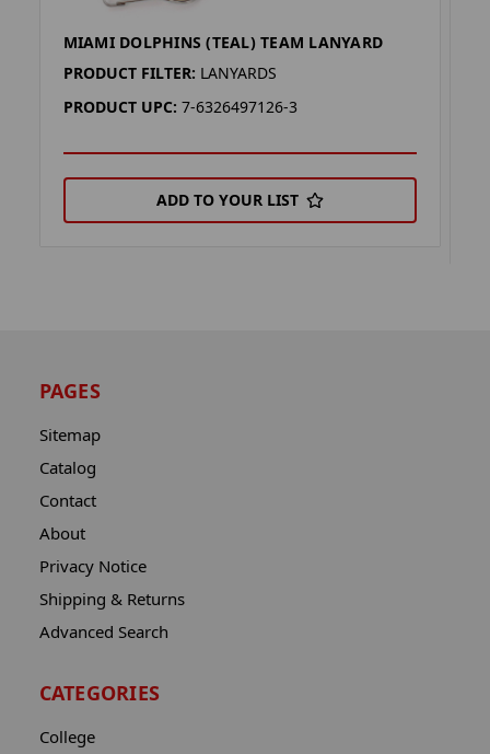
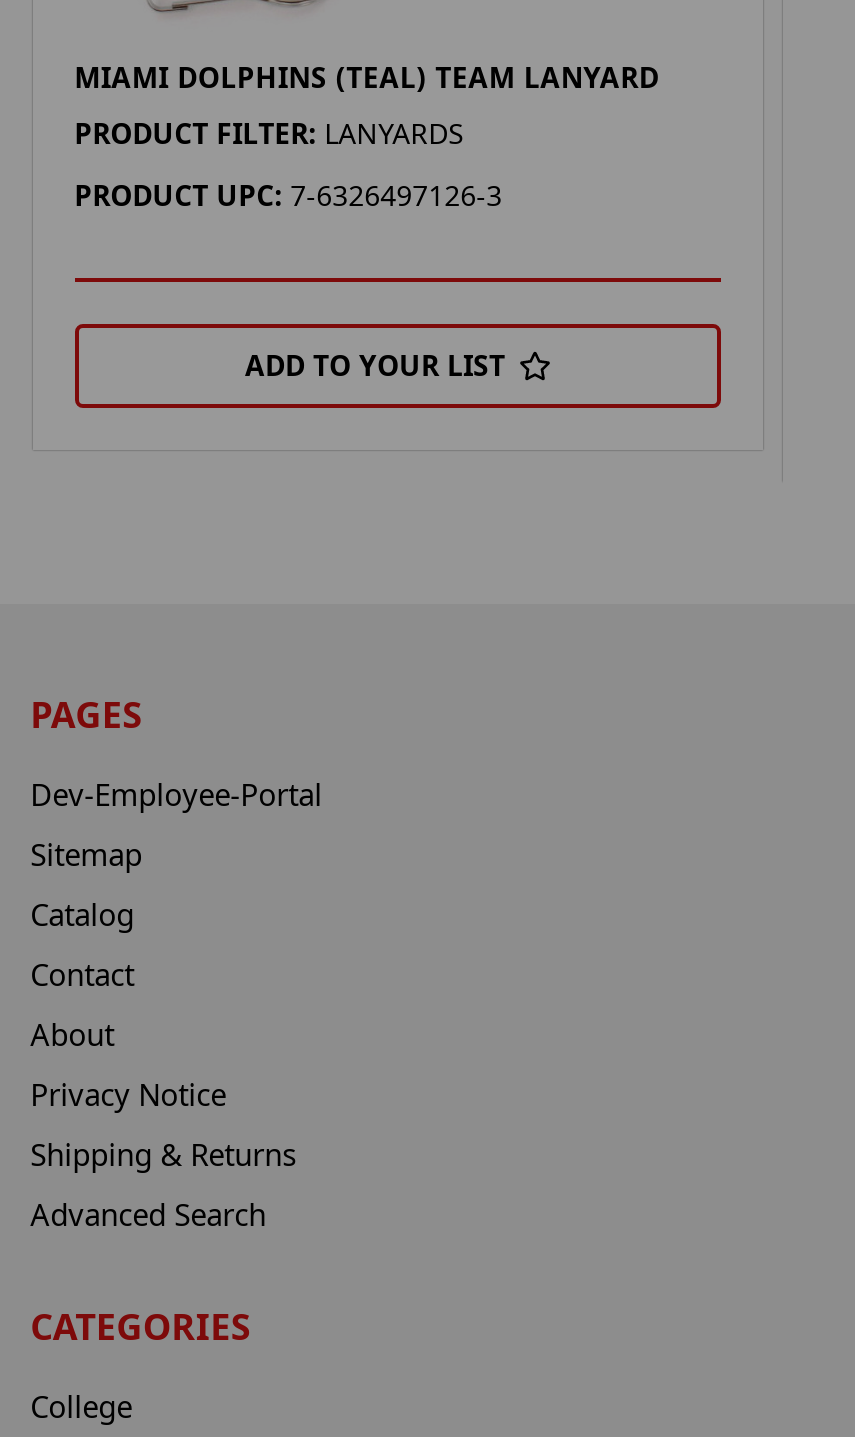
+ Dev-Employee-Portal
